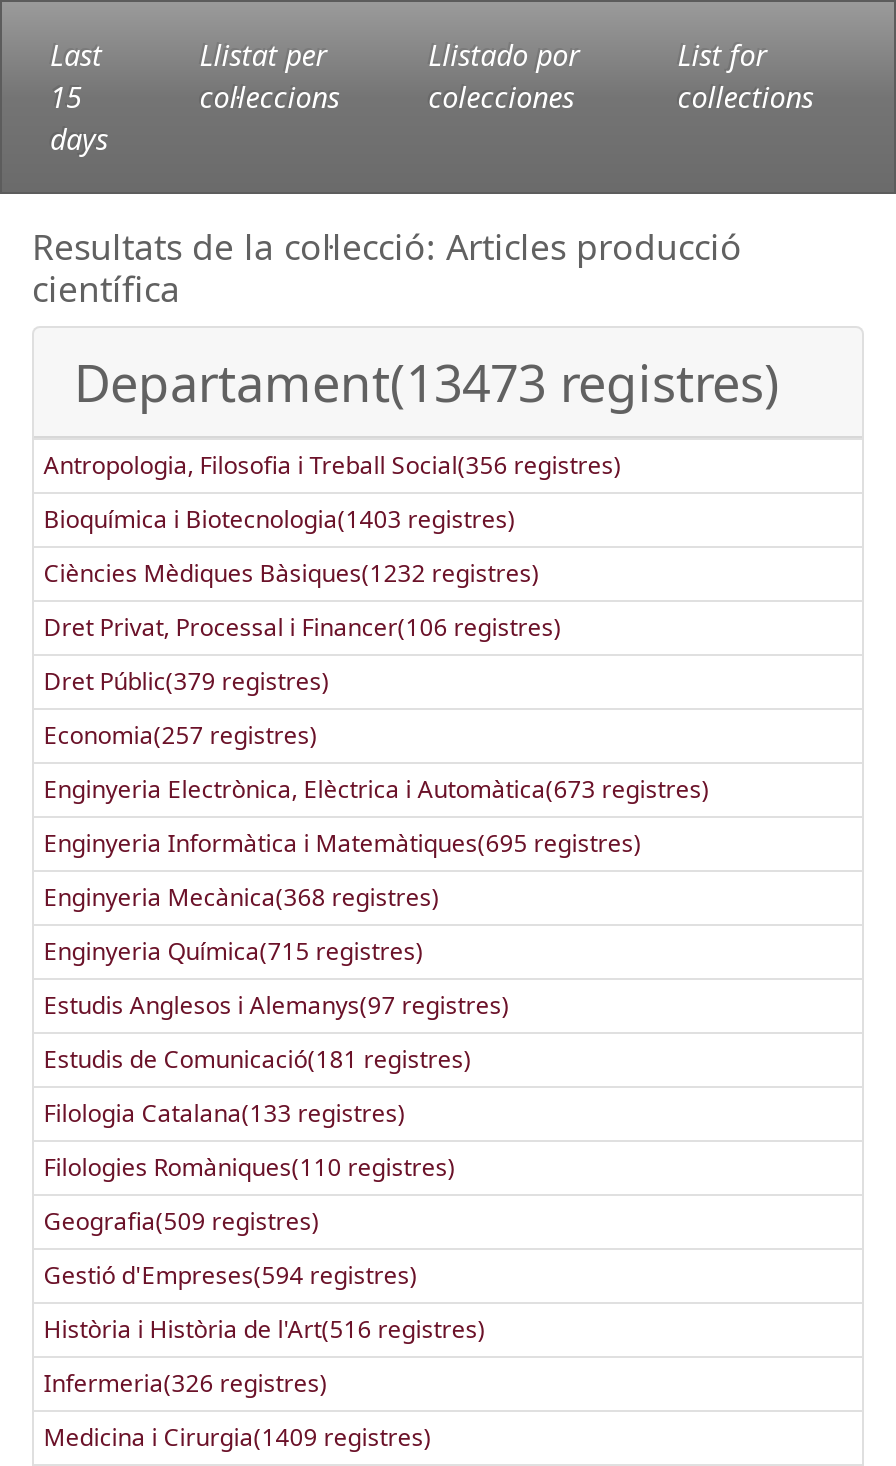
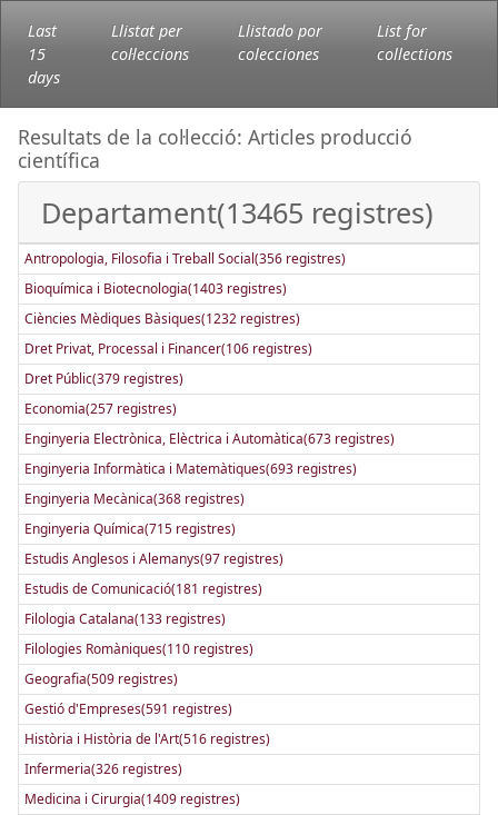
- Departament(13473 registres)
+ Departament(13465 registres)

- Enginyeria Informàtica i Matemàtiques(695 registres)
+ Enginyeria Informàtica i Matemàtiques(693 registres)

- Gestió d'Empreses(594 registres)
+ Gestió d'Empreses(591 registres)
